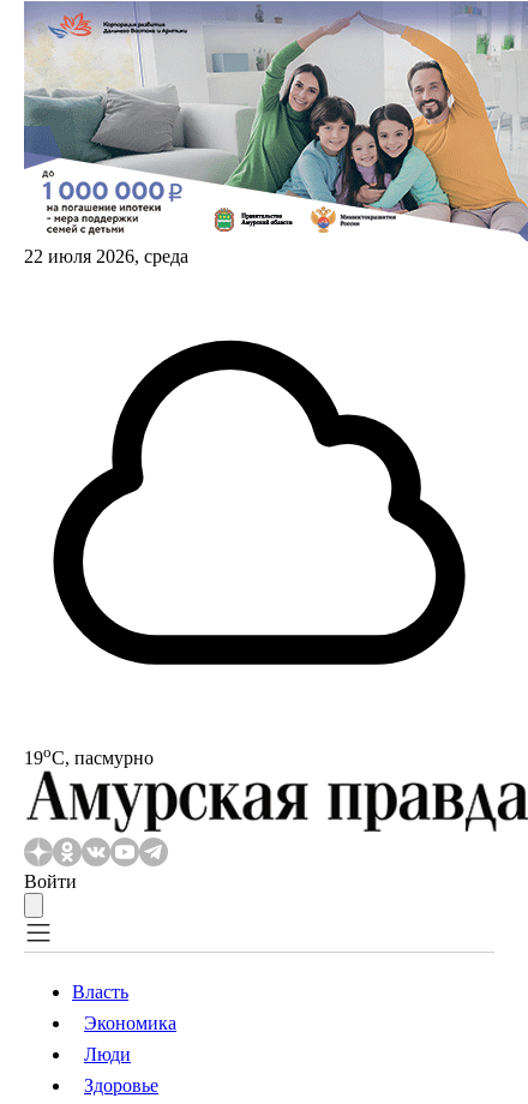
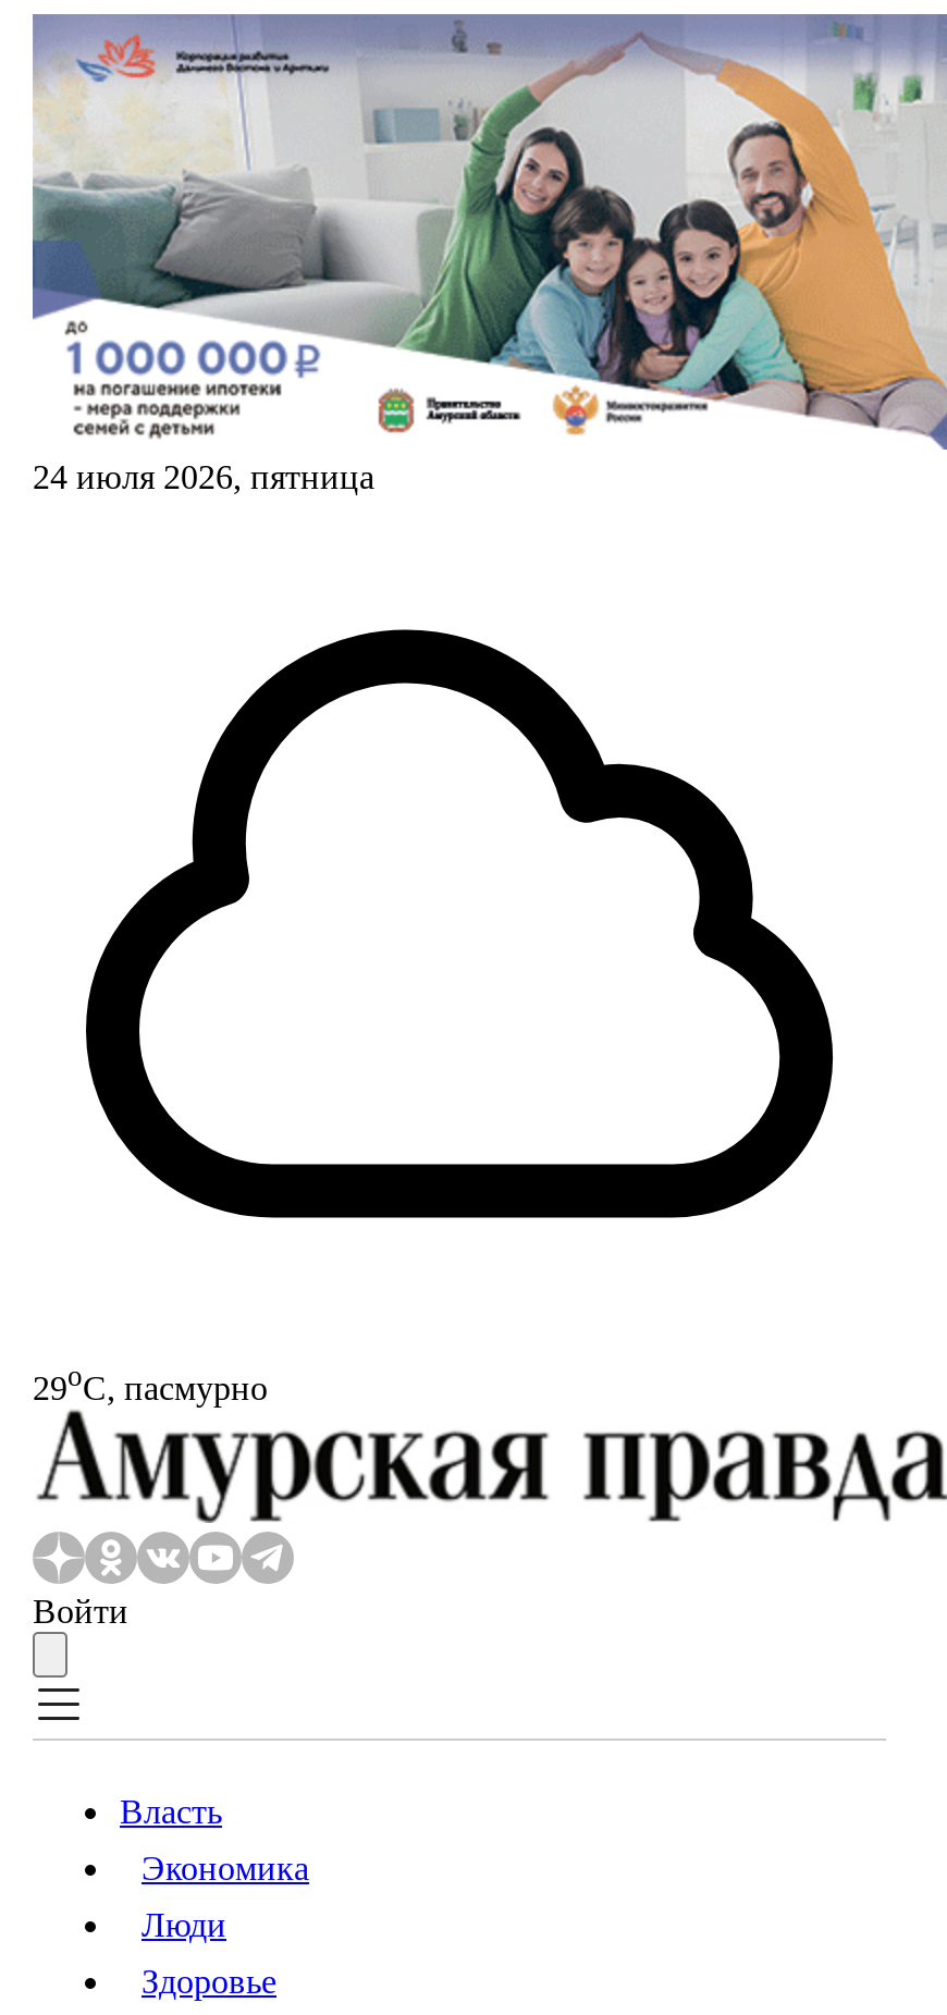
- 22 июля 2026, среда
+ 24 июля 2026, пятница

- 19oС, пасмурно
+ 29oС, пасмурно
